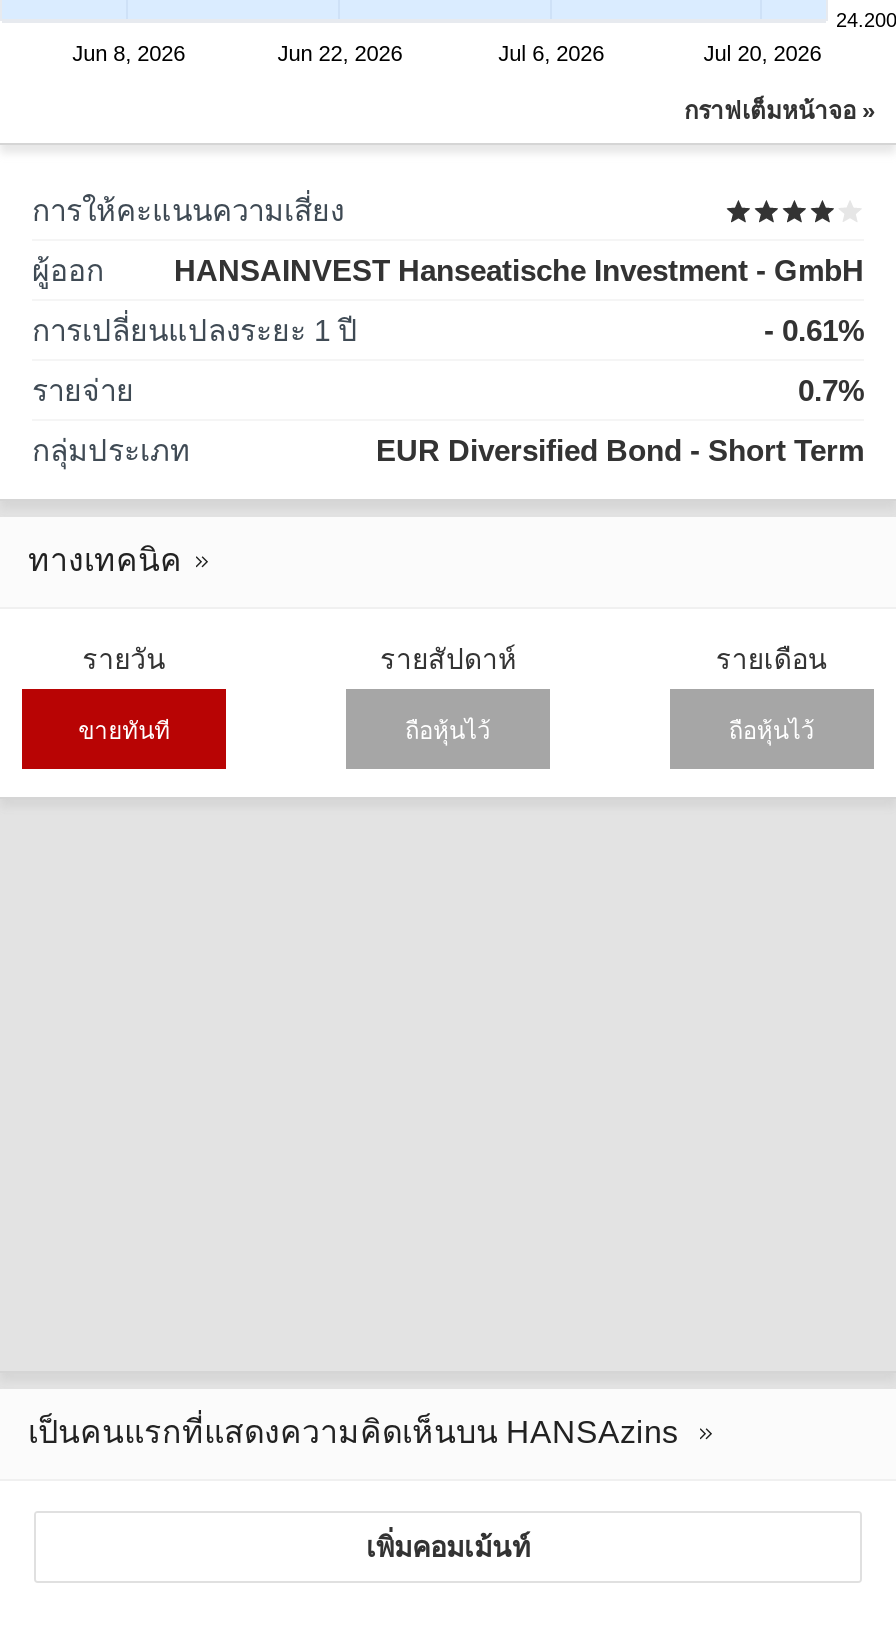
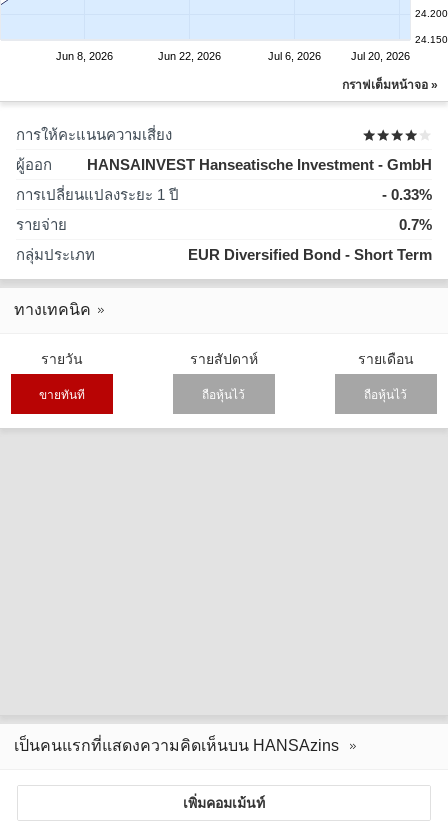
+ 24.150

- - 0.61%
+ - 0.33%
